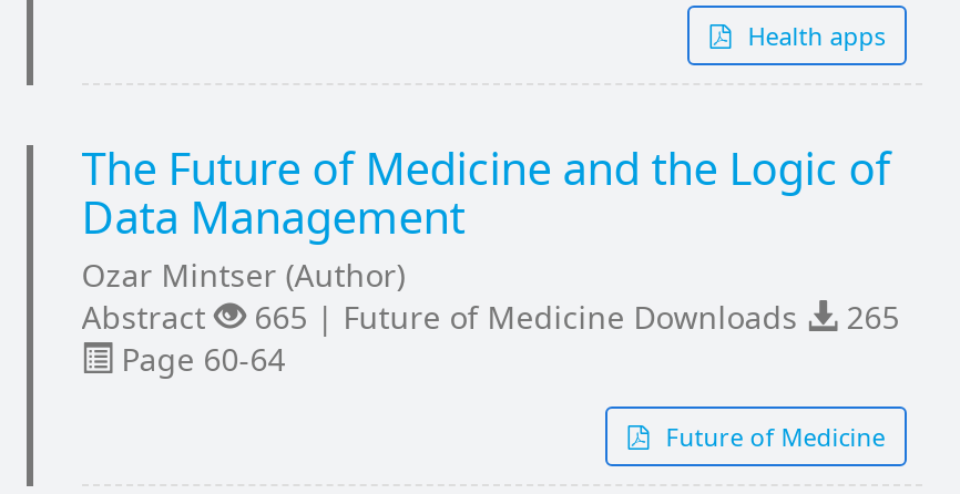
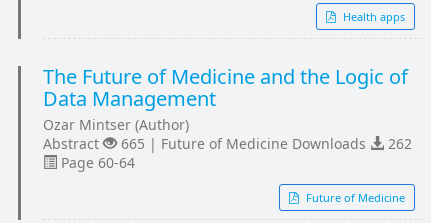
- 265
+ 262
